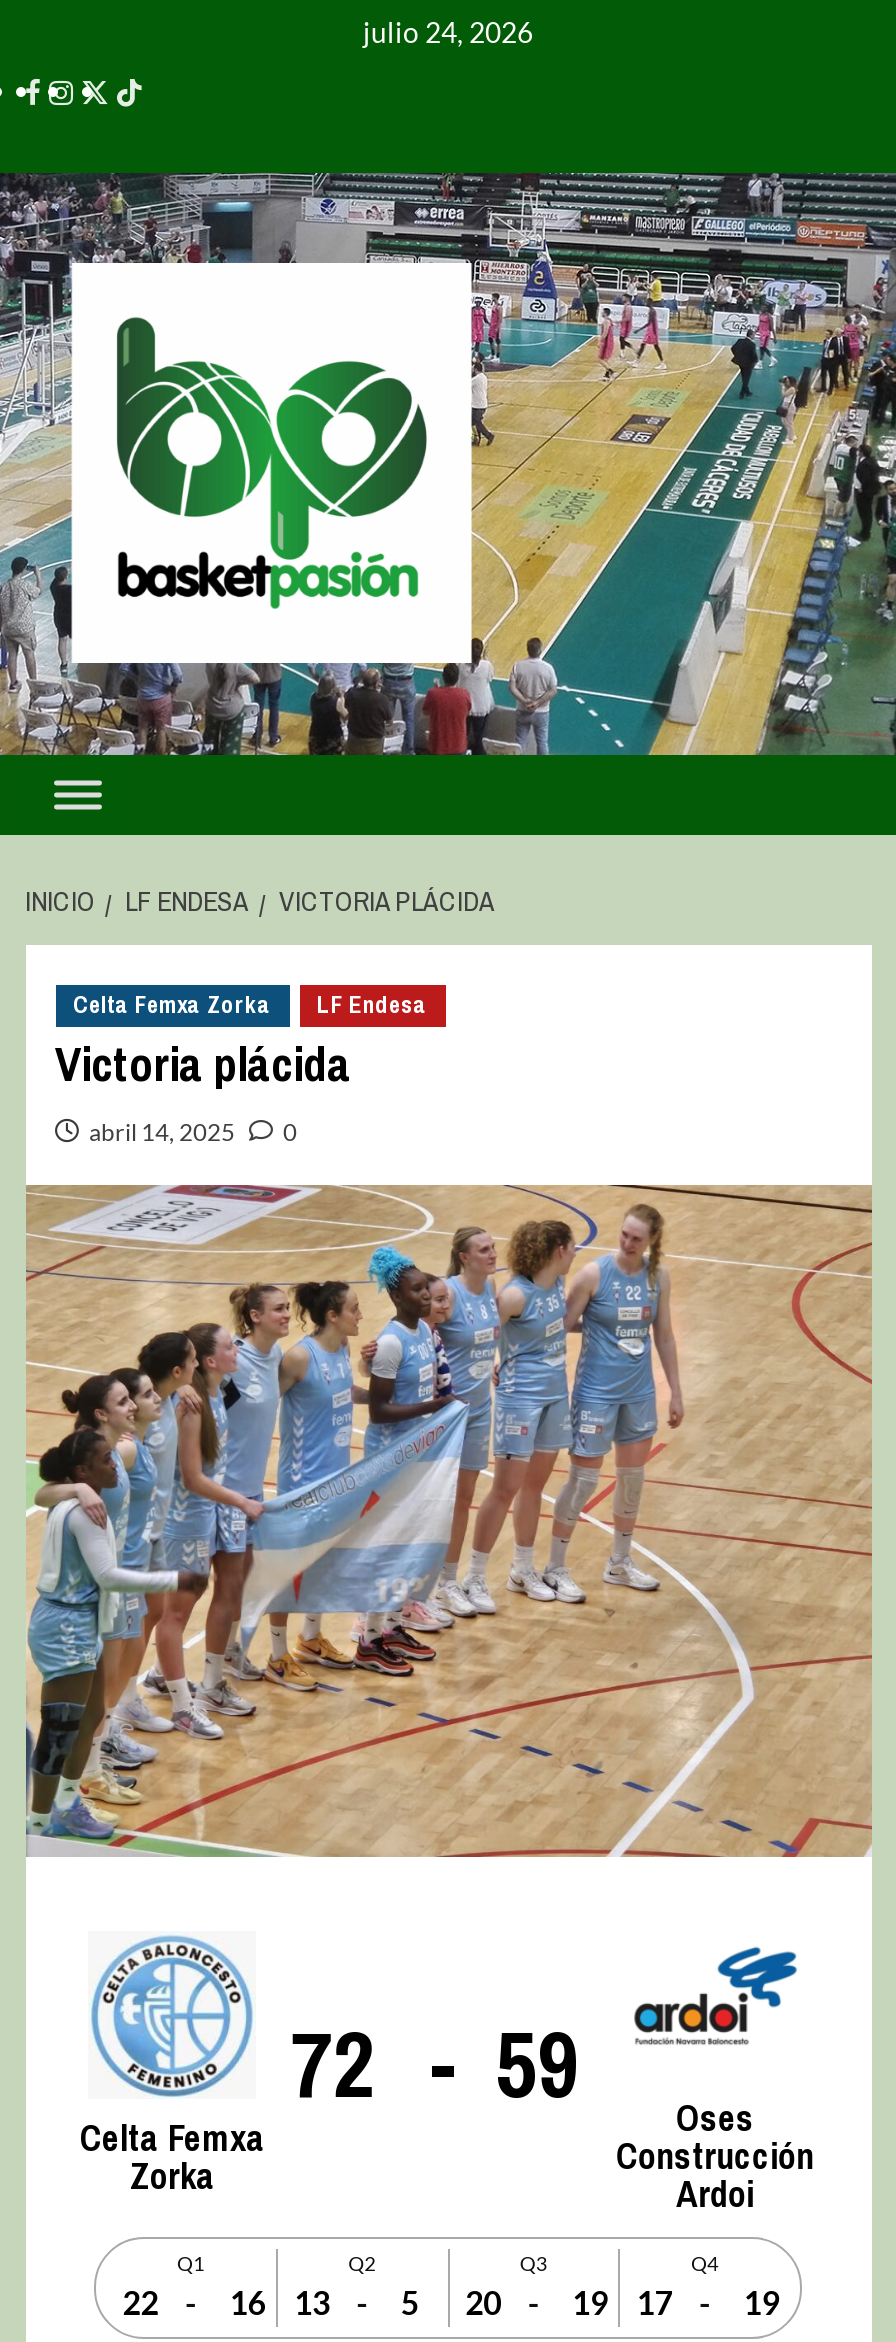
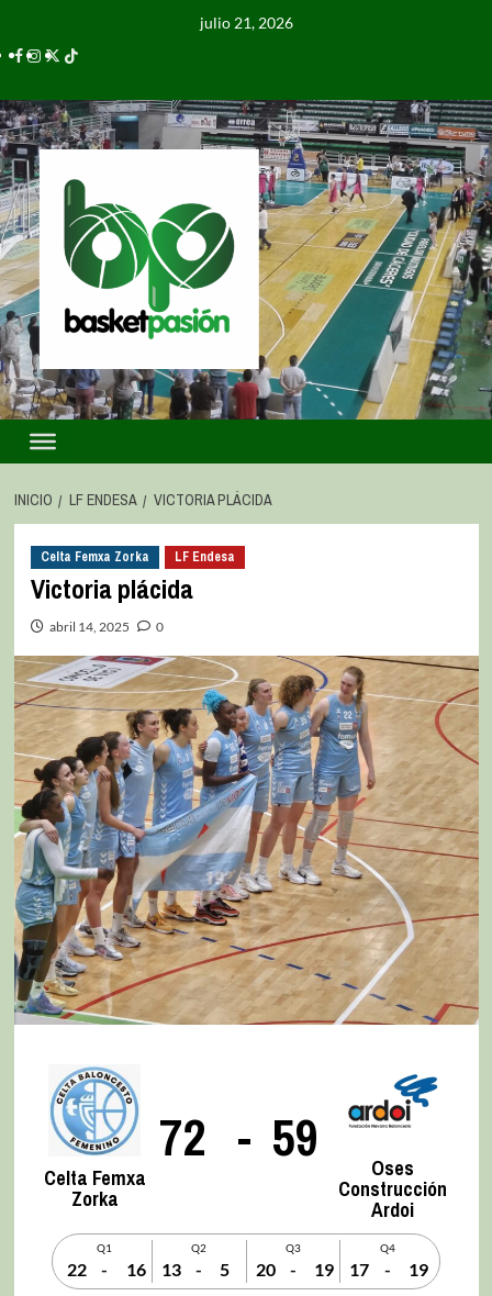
- julio 24, 2026
+ julio 21, 2026
